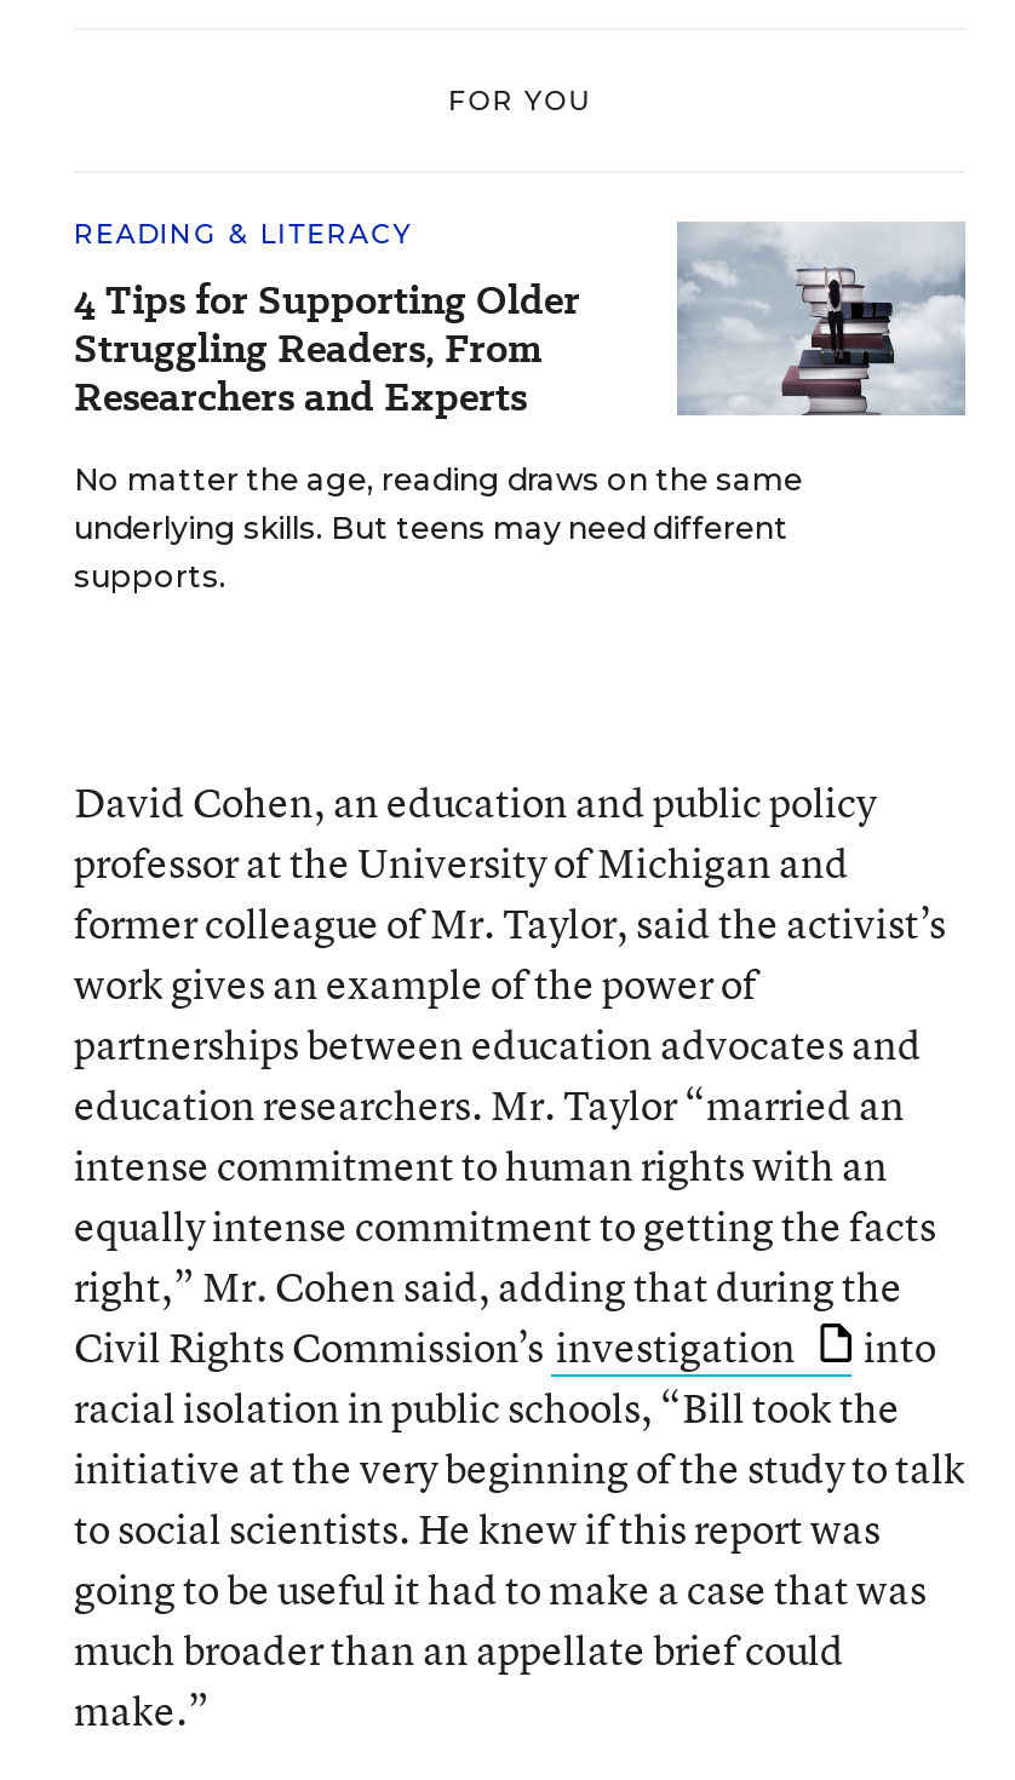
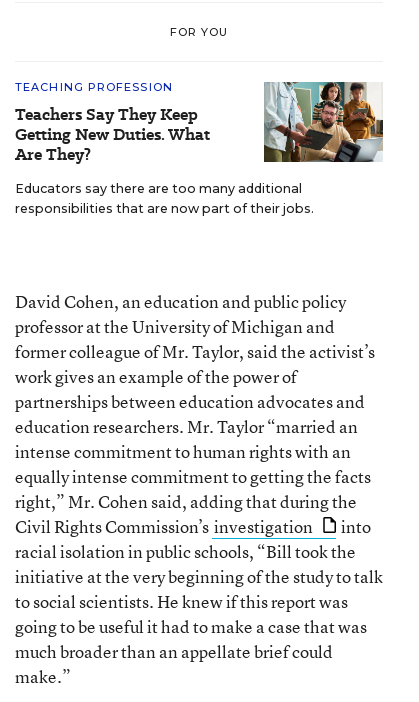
- READING & LITERACY
- 4 Tips for Supporting Older
- Struggling Readers, From
- Researchers and Experts
+ TEACHING PROFESSION
+ Teachers Say They Keep
+ Getting New Duties. What
+ Are They?

- [image]
- No matter the age, reading draws on the same
- underlying skills. But teens may need different
- supports.
+ [image]
+ Educators say there are too many additional
+ responsibilities that are now part of their jobs.
